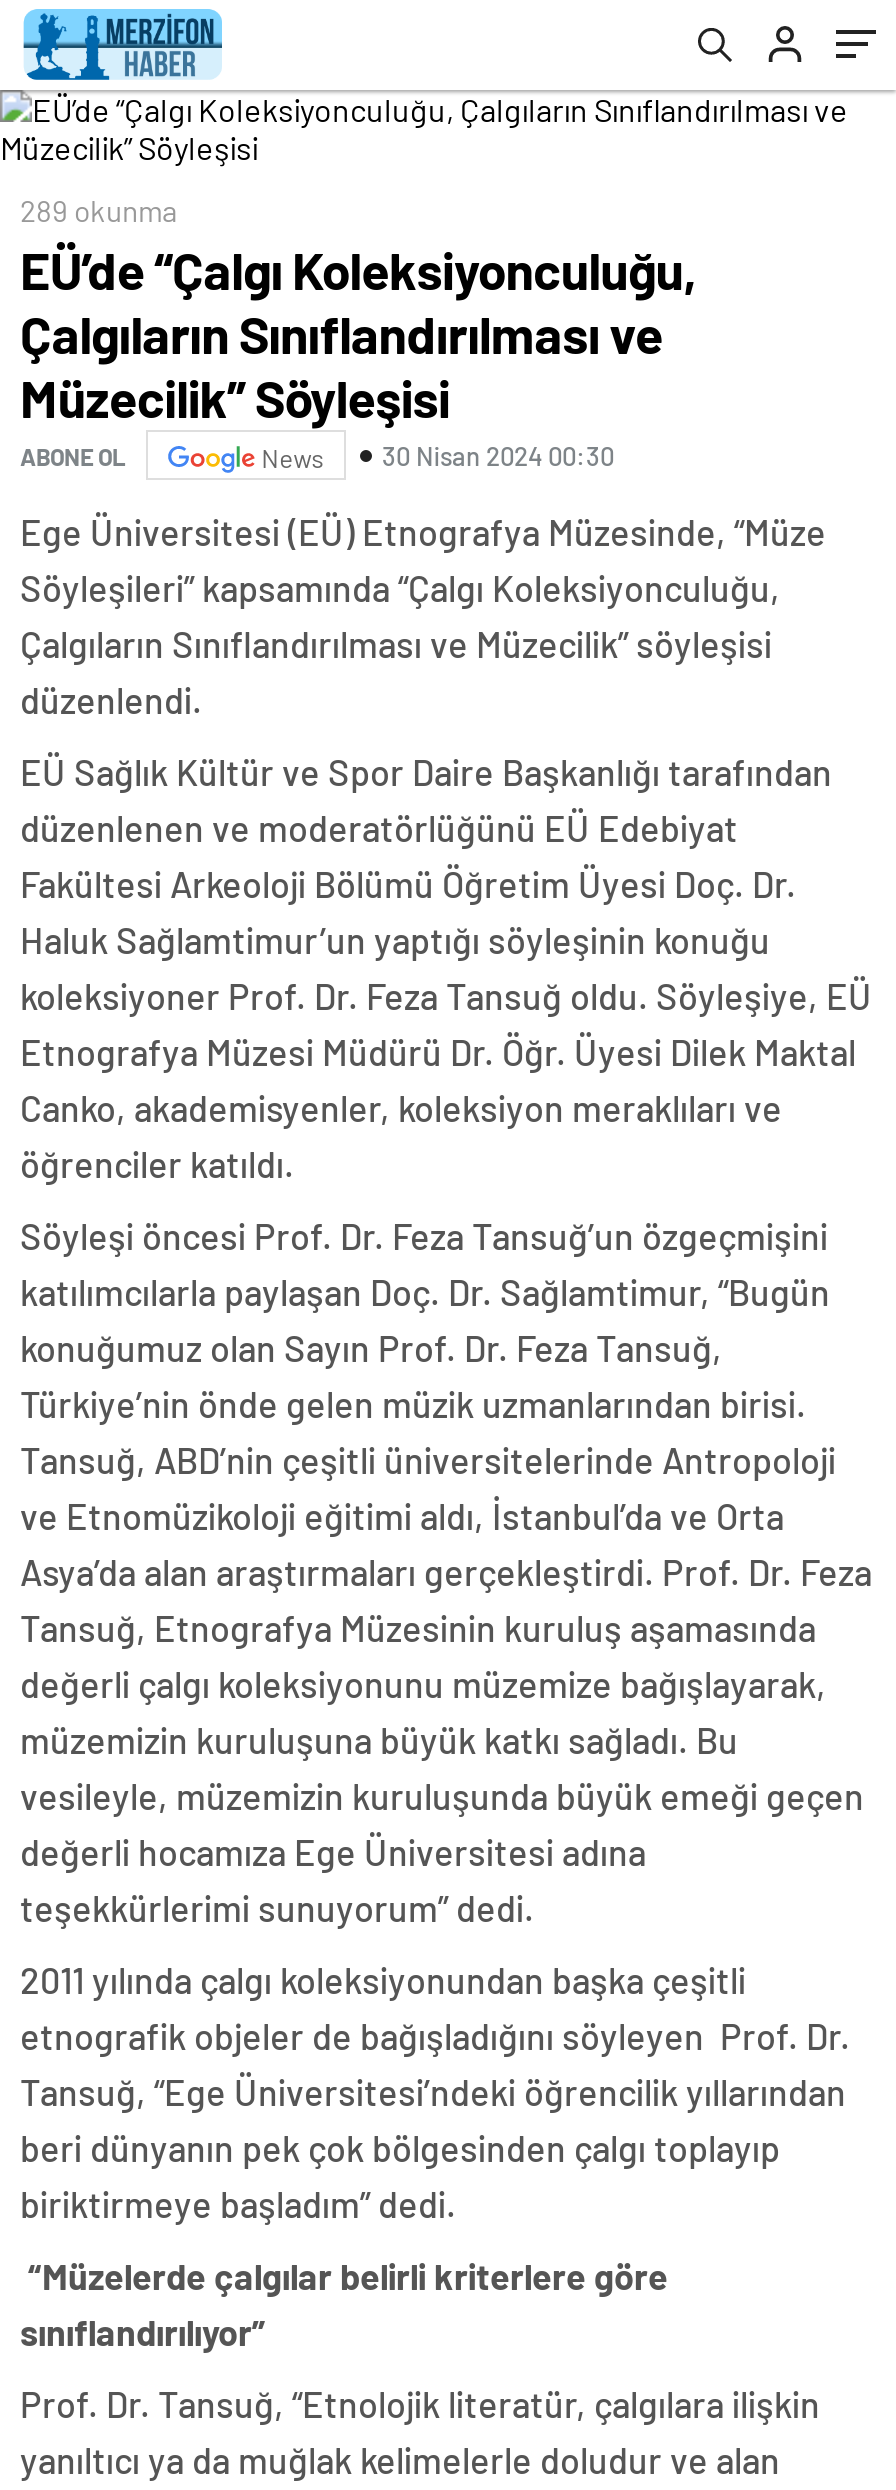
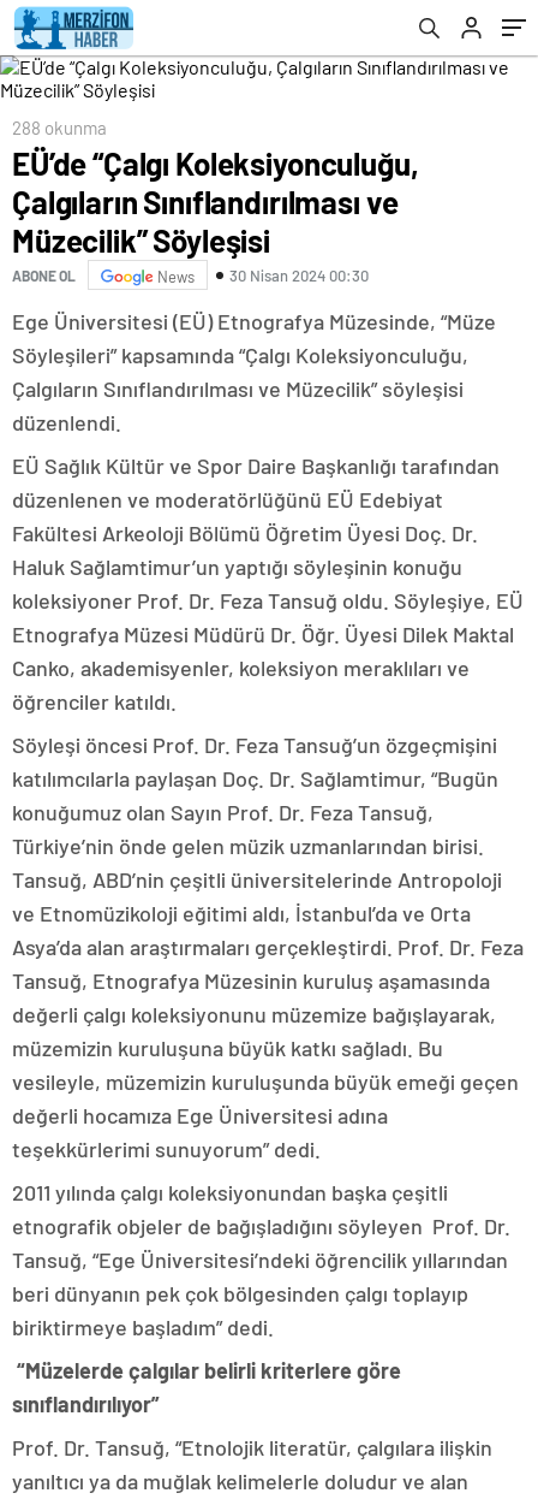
- 289 okunma
+ 288 okunma
